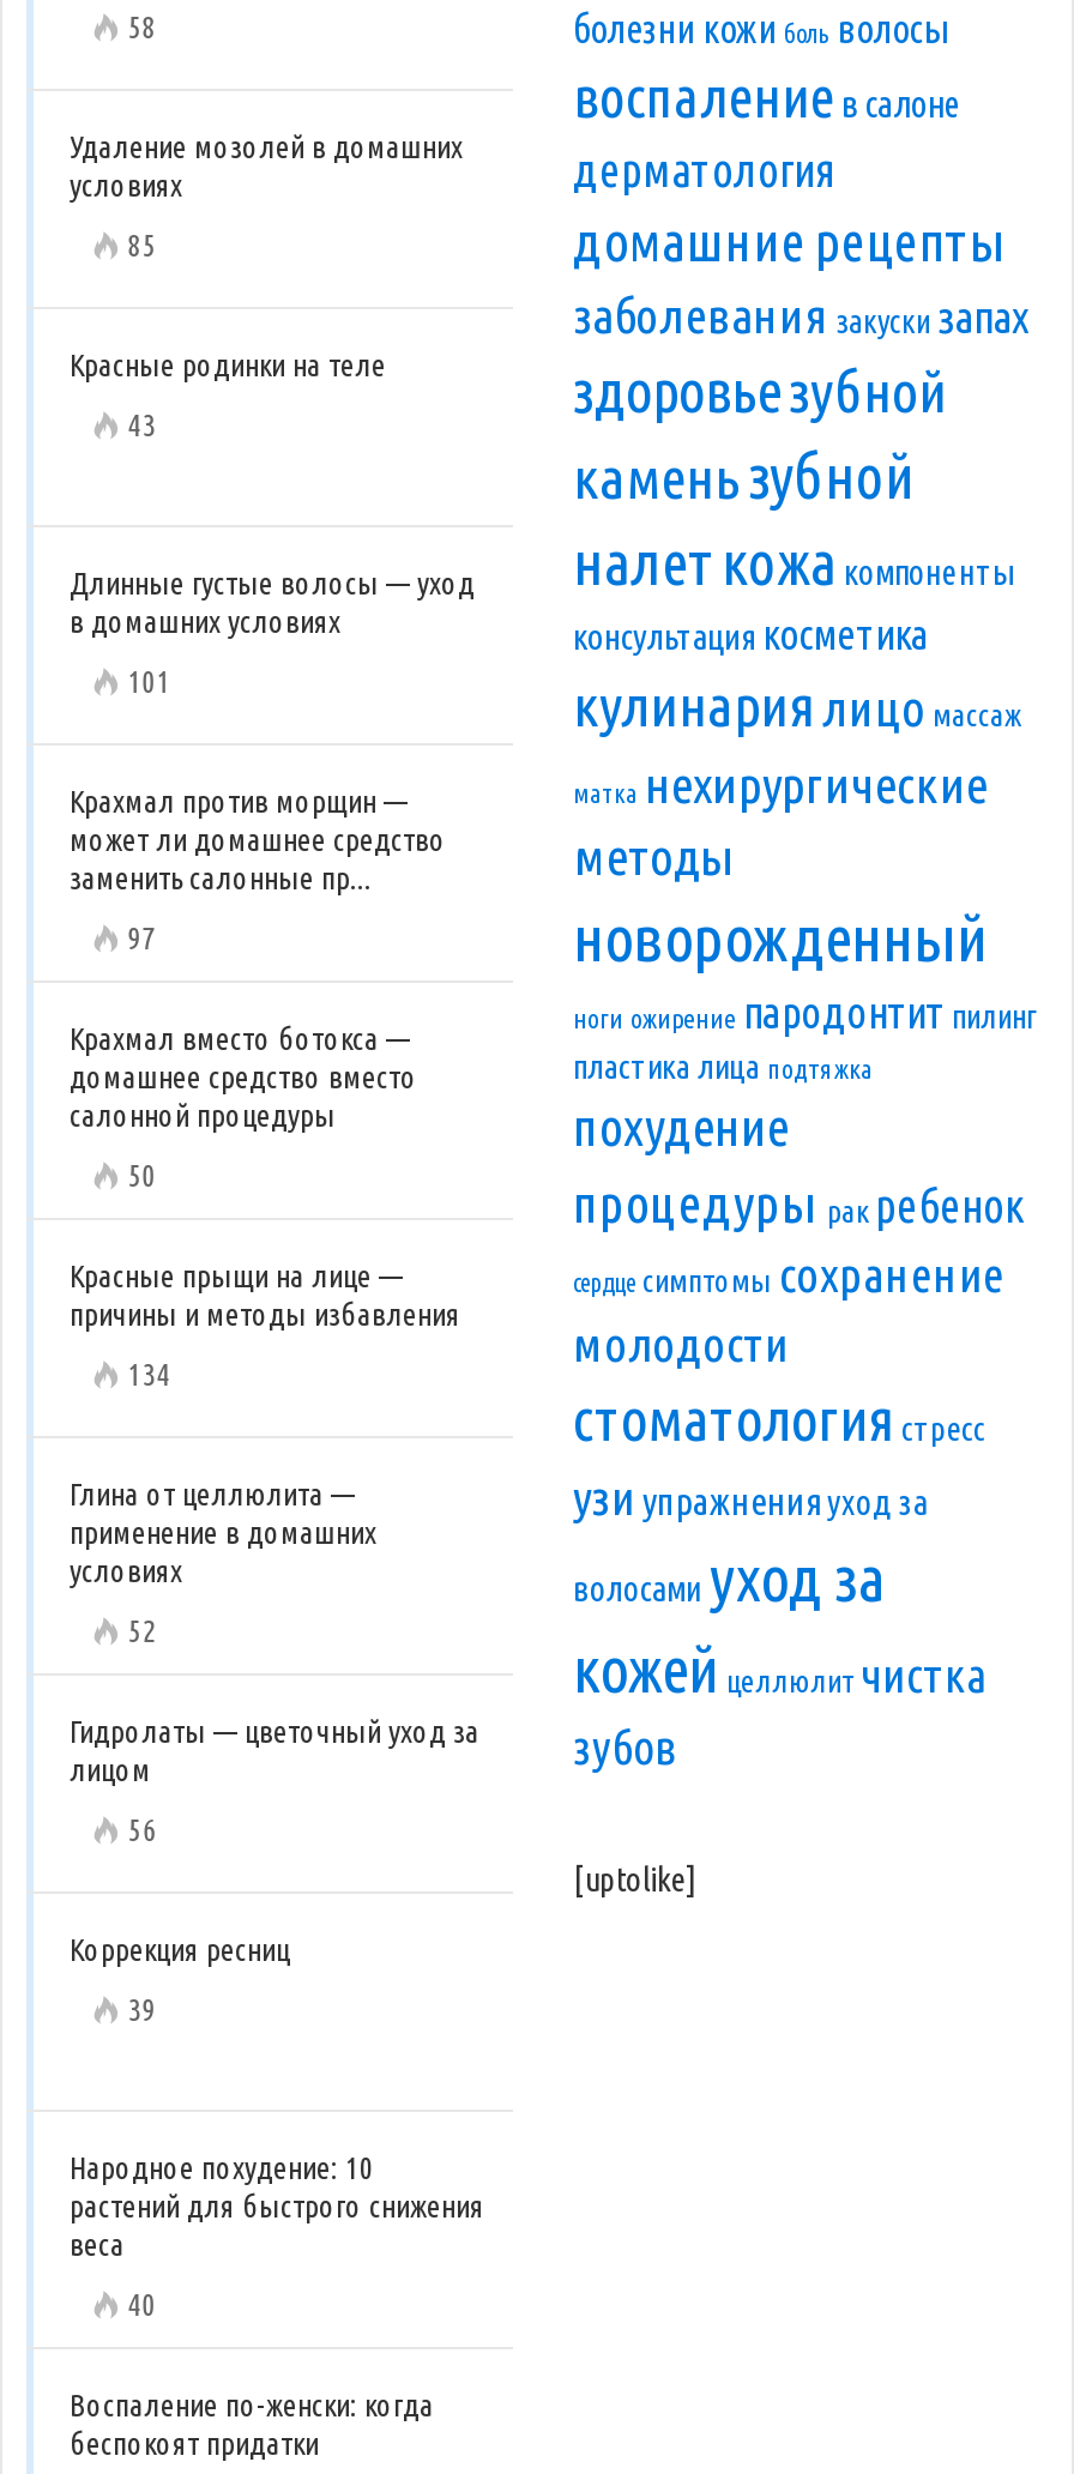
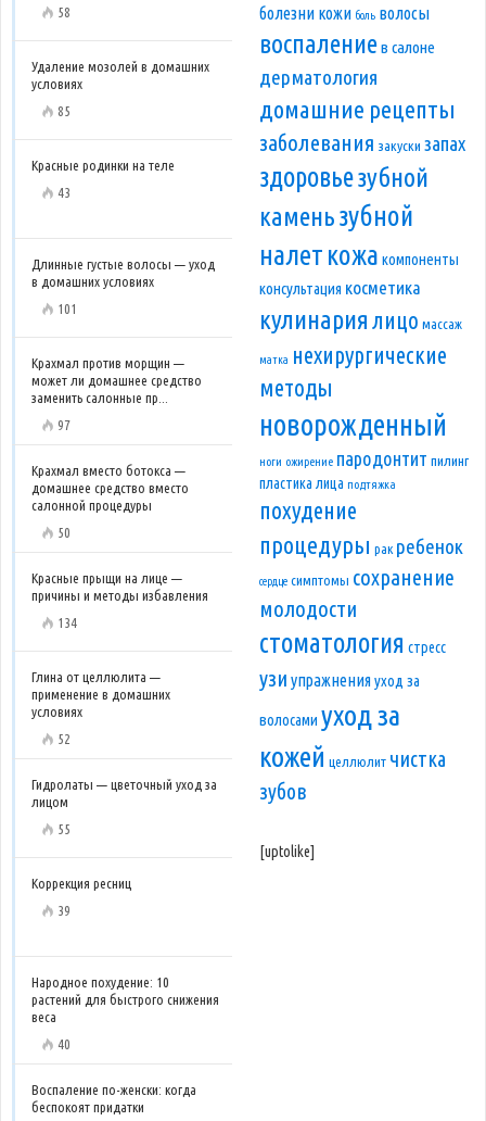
- 56
+ 55
